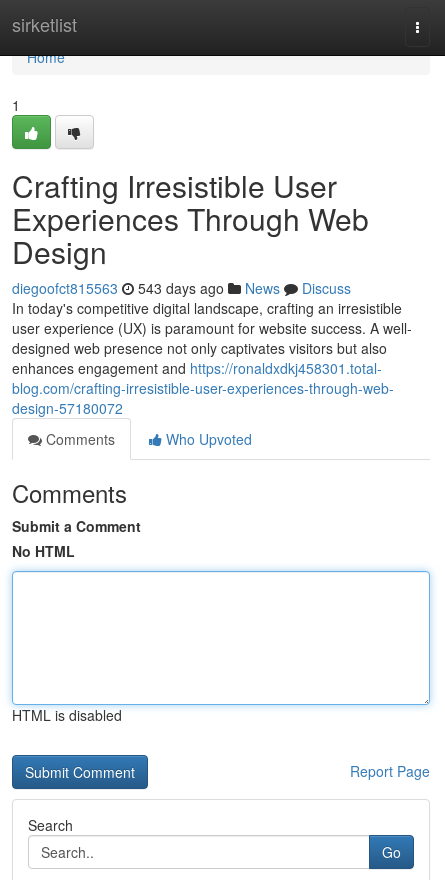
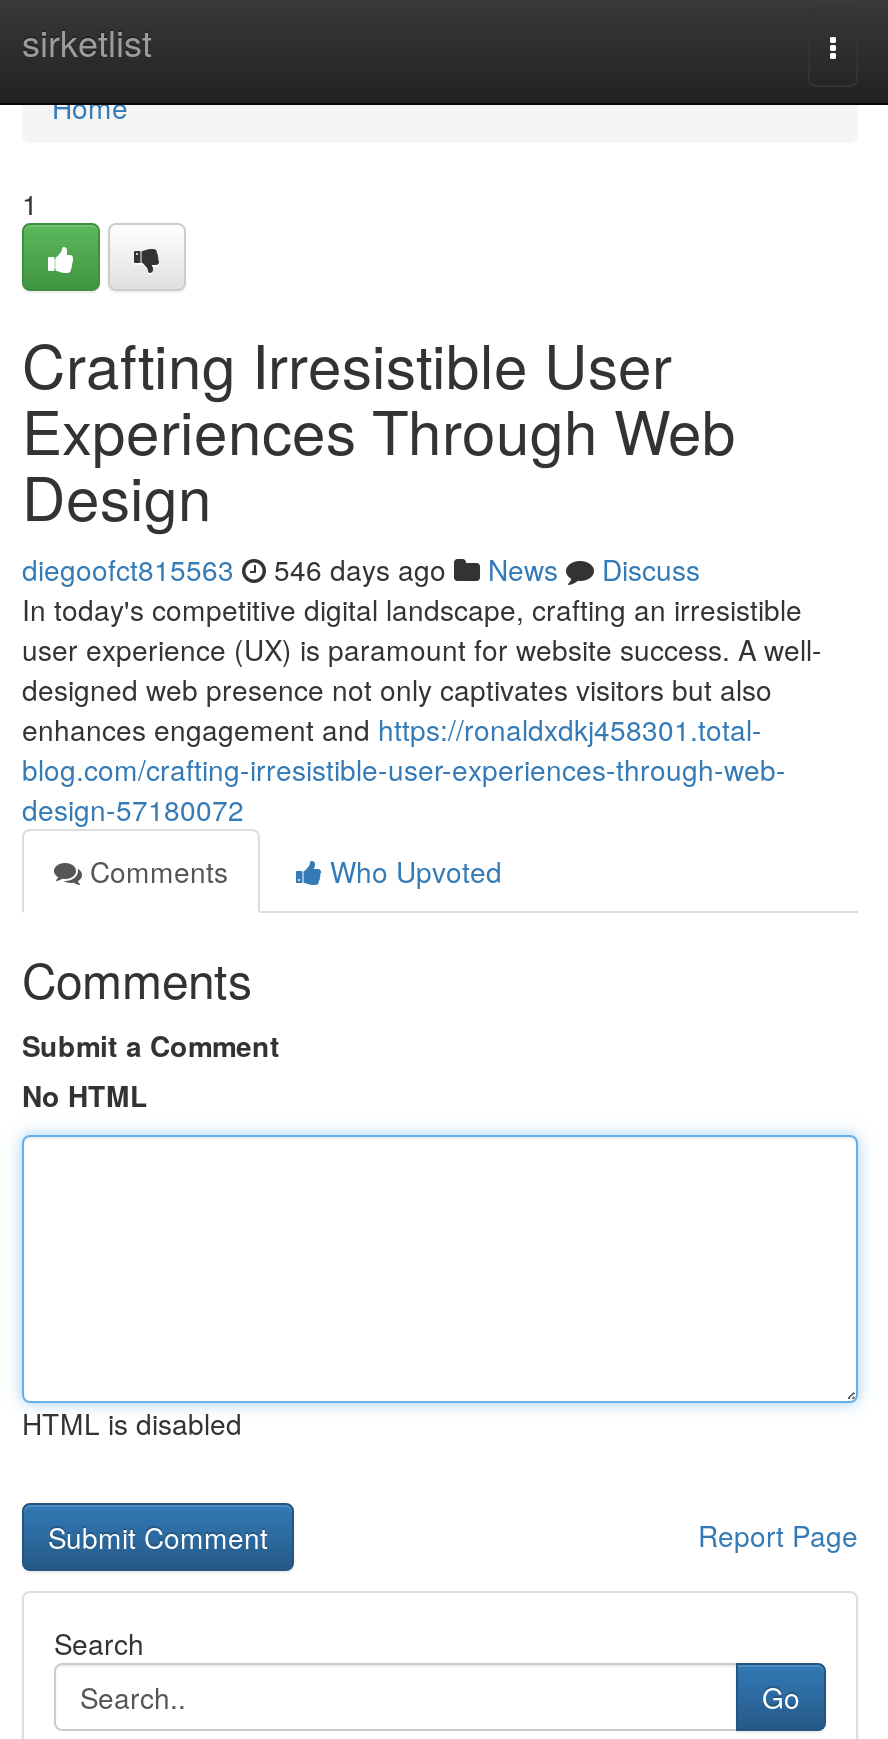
- diegoofct815563 543 days ago News Discuss
+ diegoofct815563 546 days ago News Discuss
